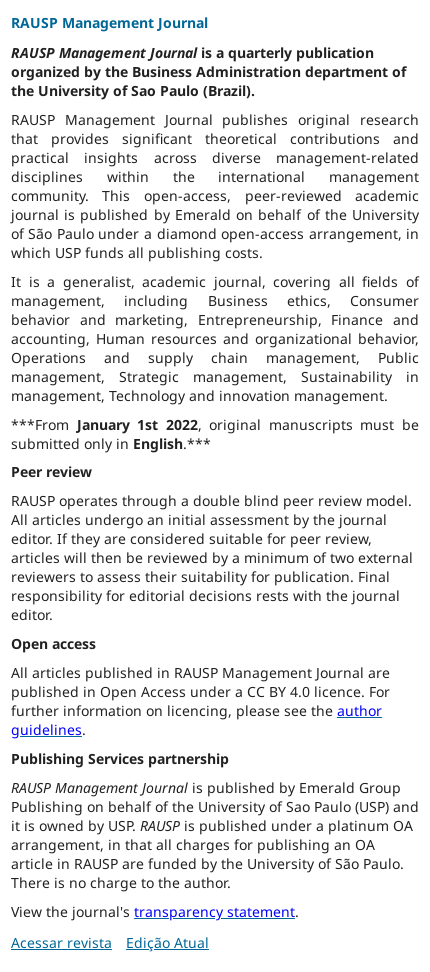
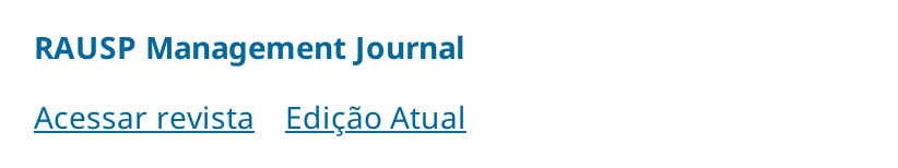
- RAUSP Management Journal is a quarterly publication
- organized by the Business Administration department of
- the University of Sao Paulo (Brazil).
- RAUSP Management Journal publishes original research
- that provides significant theoretical contributions and
- practical insights across diverse management-related
- disciplines within the international management
- community. This open-access, peer-reviewed academic
- journal is published by Emerald on behalf of the University
- of São Paulo under a diamond open-access arrangement, in
- which USP funds all publishing costs.
- It is a generalist, academic journal, covering all fields of
- management, including Business ethics, Consumer
- behavior and marketing, Entrepreneurship, Finance and
- accounting, Human resources and organizational behavior,
- Operations and supply chain management, Public
- management, Strategic management, Sustainability in
- management, Technology and innovation management.
- ***From January 1st 2022, original manuscripts must be
- submitted only in English.***
- Peer review
- RAUSP operates through a double blind peer review model.
- All articles undergo an initial assessment by the journal
- editor. If they are considered suitable for peer review,
- articles will then be reviewed by a minimum of two external
- reviewers to assess their suitability for publication. Final
- responsibility for editorial decisions rests with the journal
- editor.
- Open access
- All articles published in RAUSP Management Journal are
- published in Open Access under a CC BY 4.0 licence. For
- further information on licencing, please see the author
- guidelines.
- Publishing Services partnership
- RAUSP Management Journal is published by Emerald Group
- Publishing on behalf of the University of Sao Paulo (USP) and
- it is owned by USP. RAUSP is published under a platinum OA
- arrangement, in that all charges for publishing an OA
- article in RAUSP are funded by the University of São Paulo.
- There is no charge to the author.
- View the journal's transparency statement.
